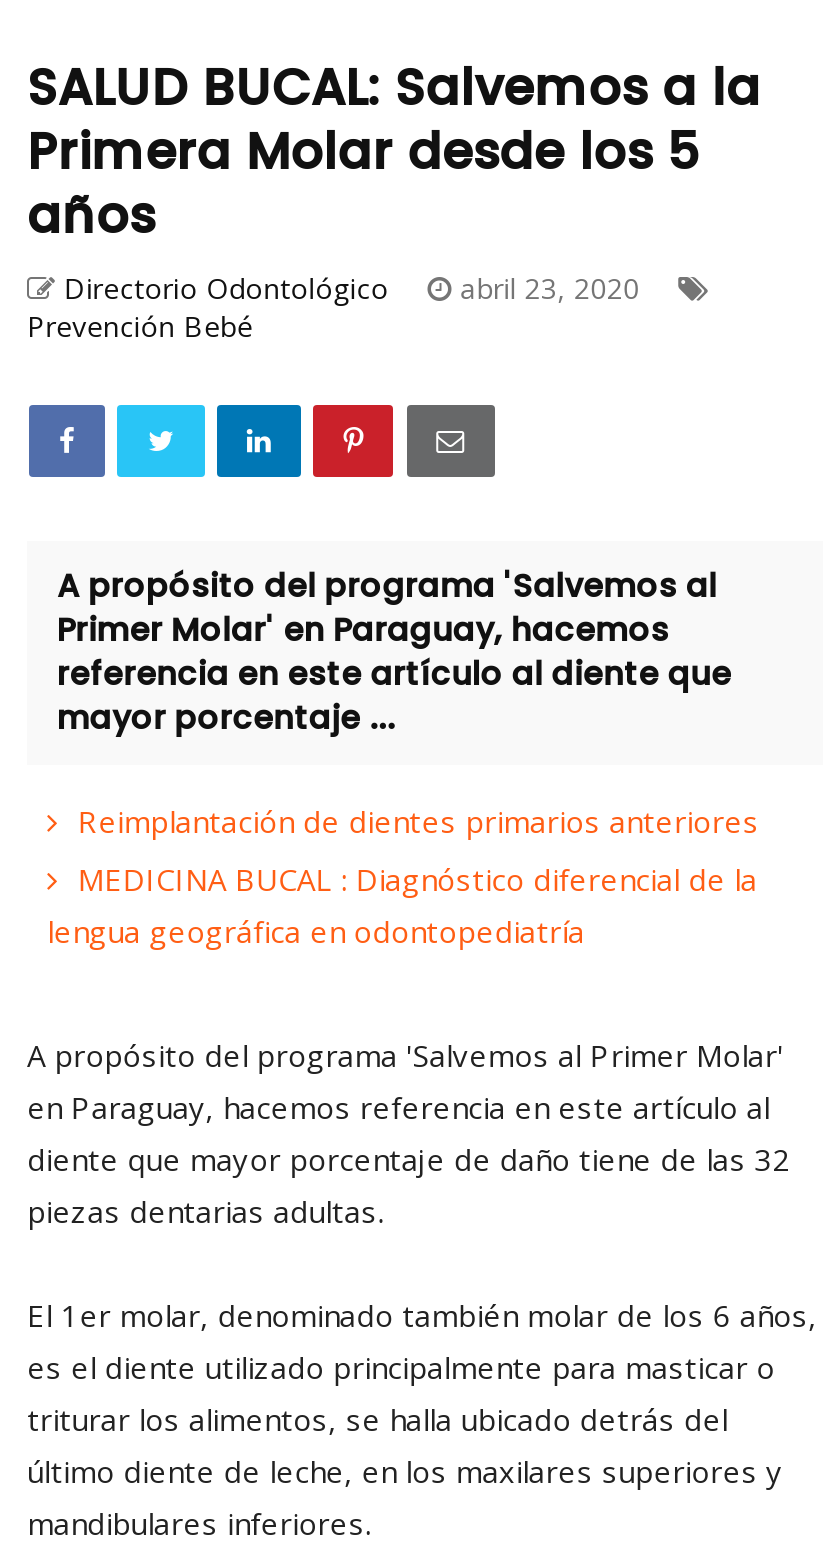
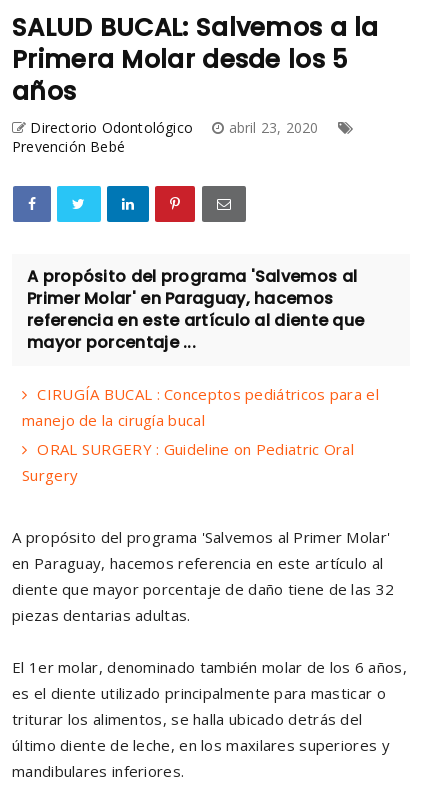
- Reimplantación de dientes primarios anteriores
- MEDICINA BUCAL : Diagnóstico diferencial de la
- lengua geográfica en odontopediatría
+ CIRUGÍA BUCAL : Conceptos pediátricos para el
+ manejo de la cirugía bucal
+ ORAL SURGERY : Guideline on Pediatric Oral
+ Surgery
